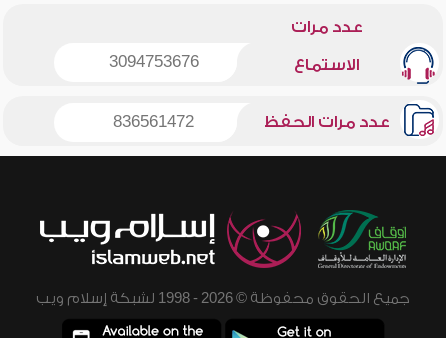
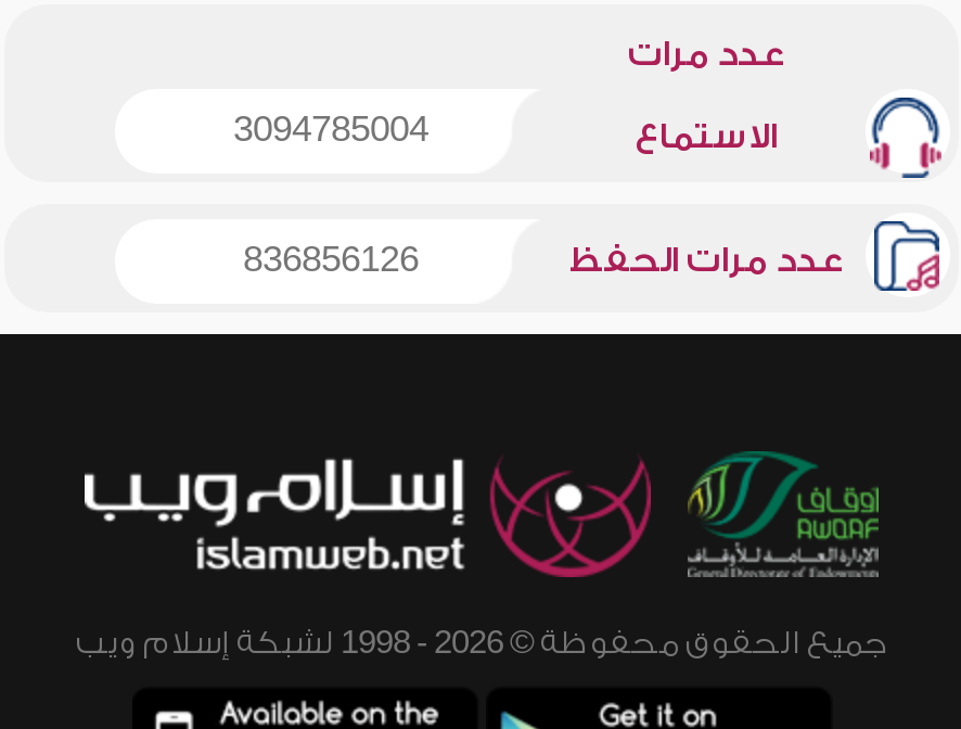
- 3094753676
+ 3094785004

- 836561472
+ 836856126
